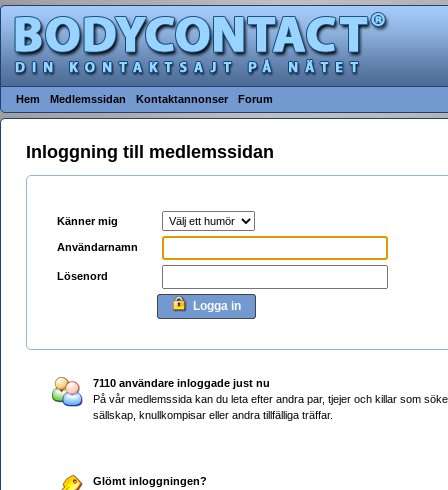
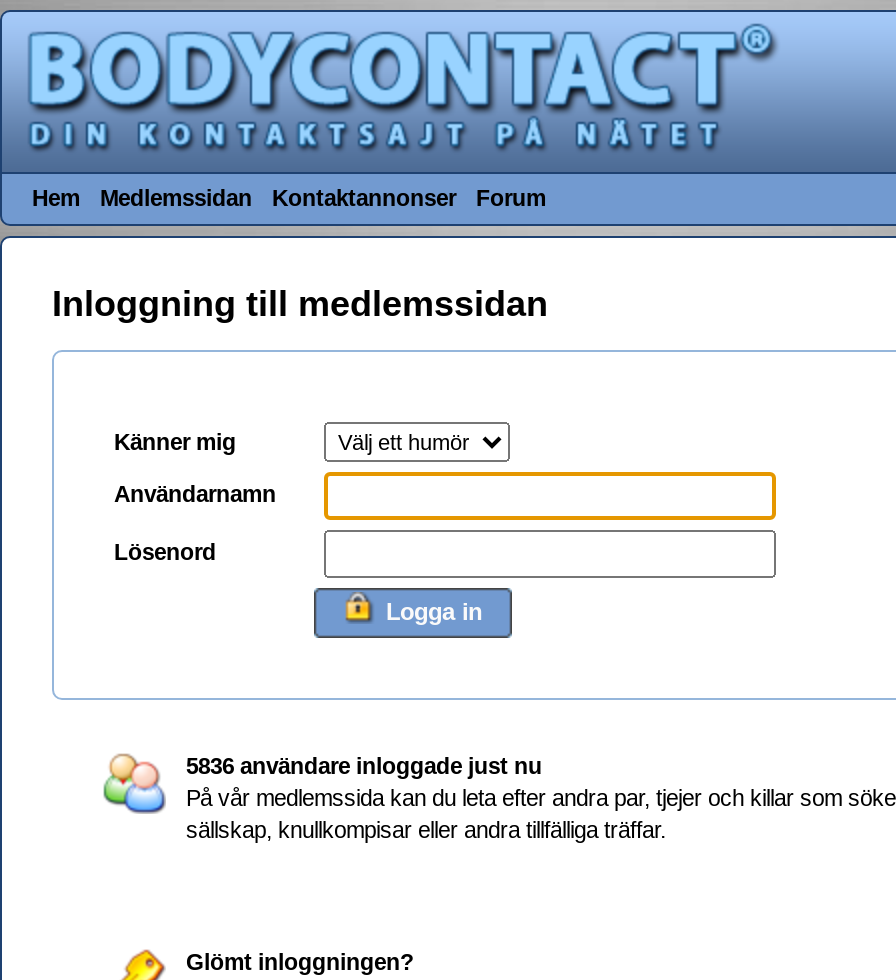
- 7110 användare inloggade just nu
+ 5836 användare inloggade just nu
